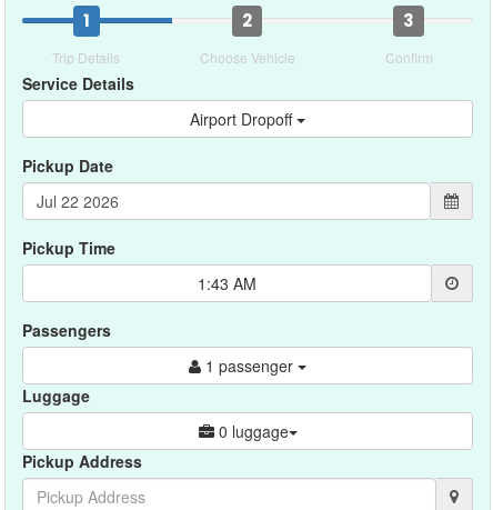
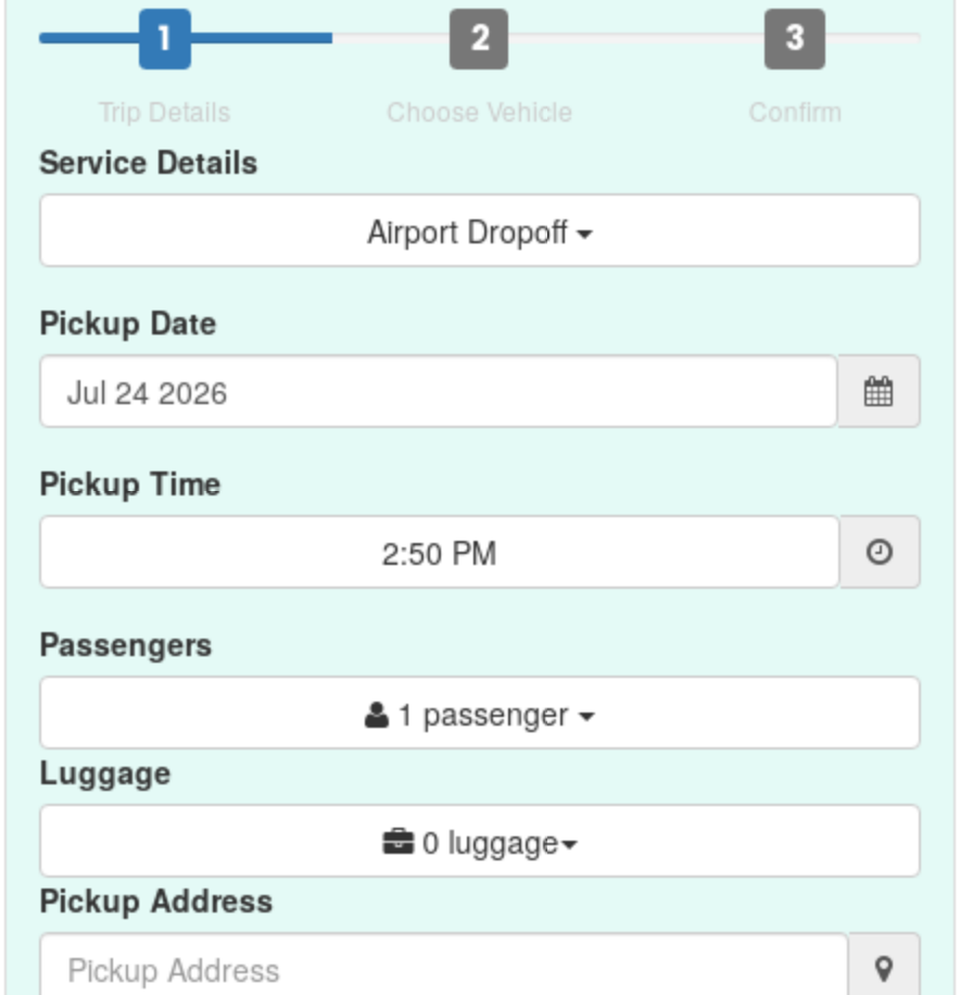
- 1:43 AM
+ 2:50 PM
